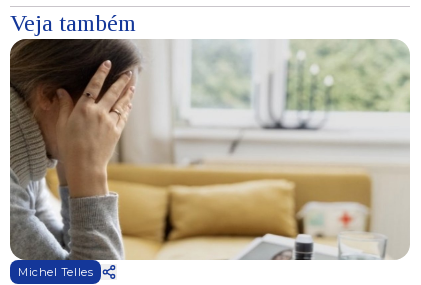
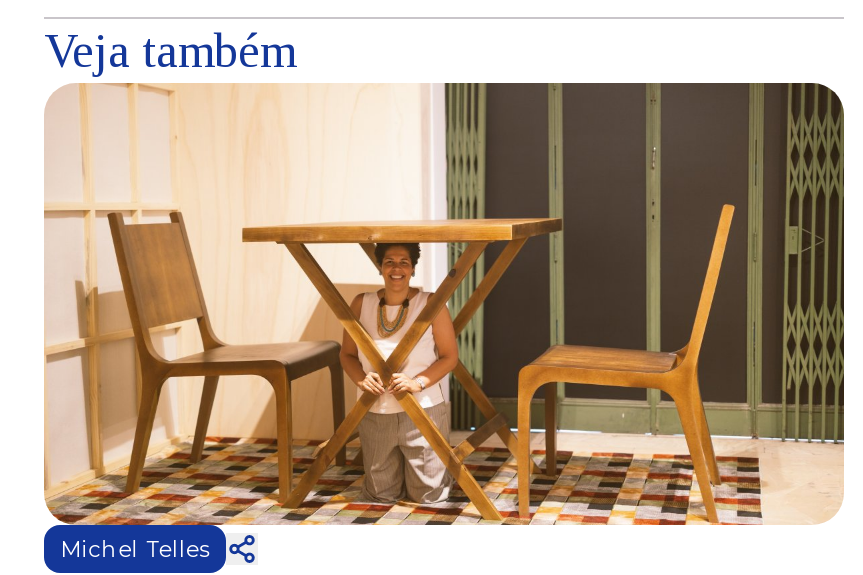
- [image]
+ [image]
